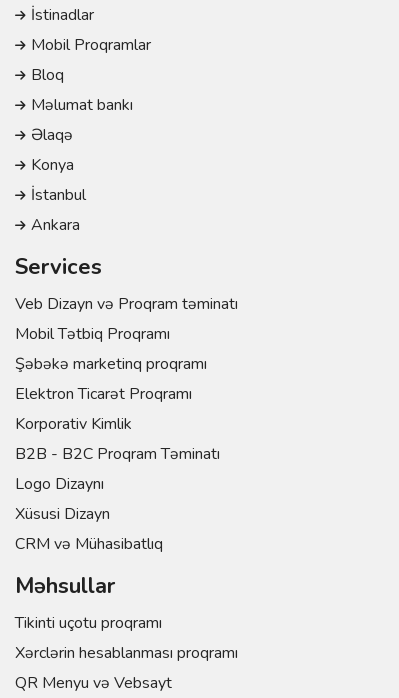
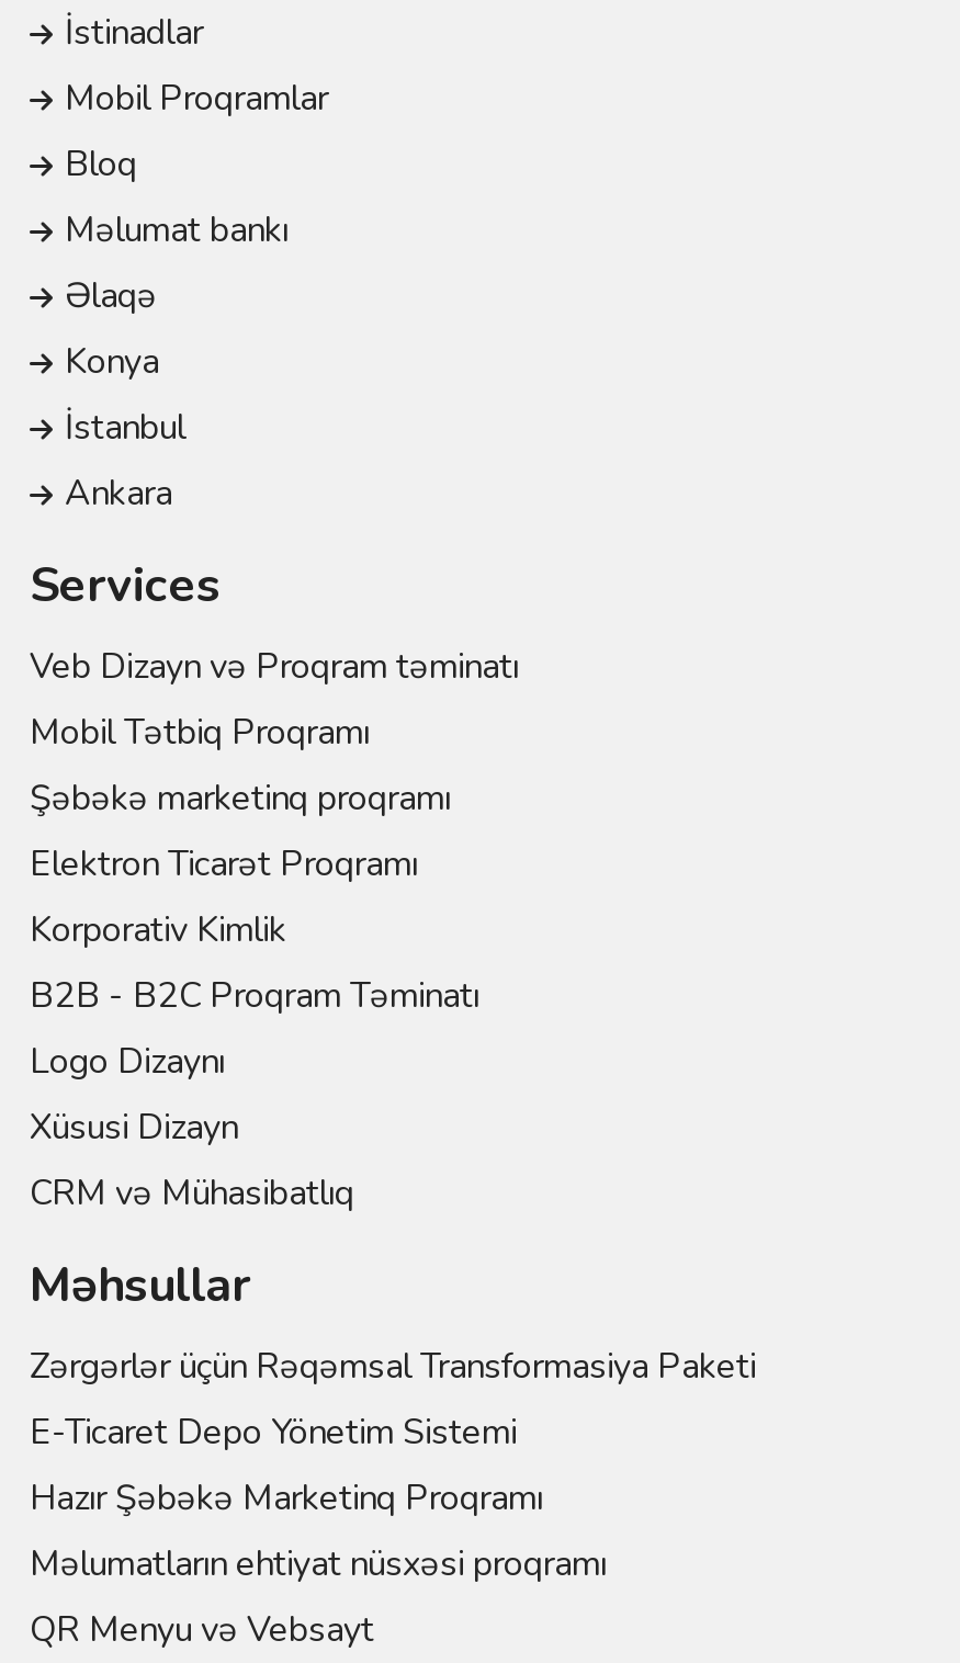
- Tikinti uçotu proqramı
- Xərclərin hesablanması proqramı
+ Zərgərlər üçün Rəqəmsal Transformasiya Paketi
+ E-Ticaret Depo Yönetim Sistemi
+ Hazır Şəbəkə Marketinq Proqramı
+ Məlumatların ehtiyat nüsxəsi proqramı
